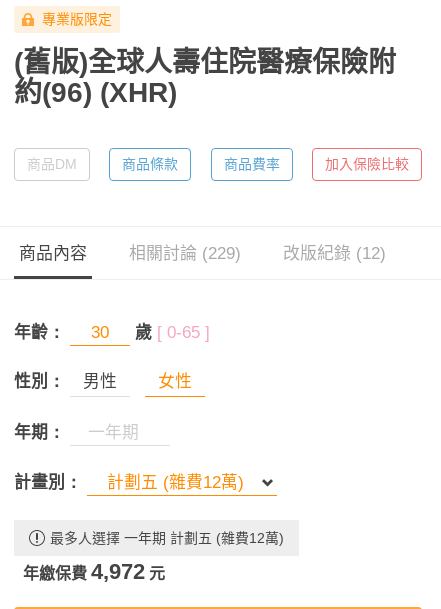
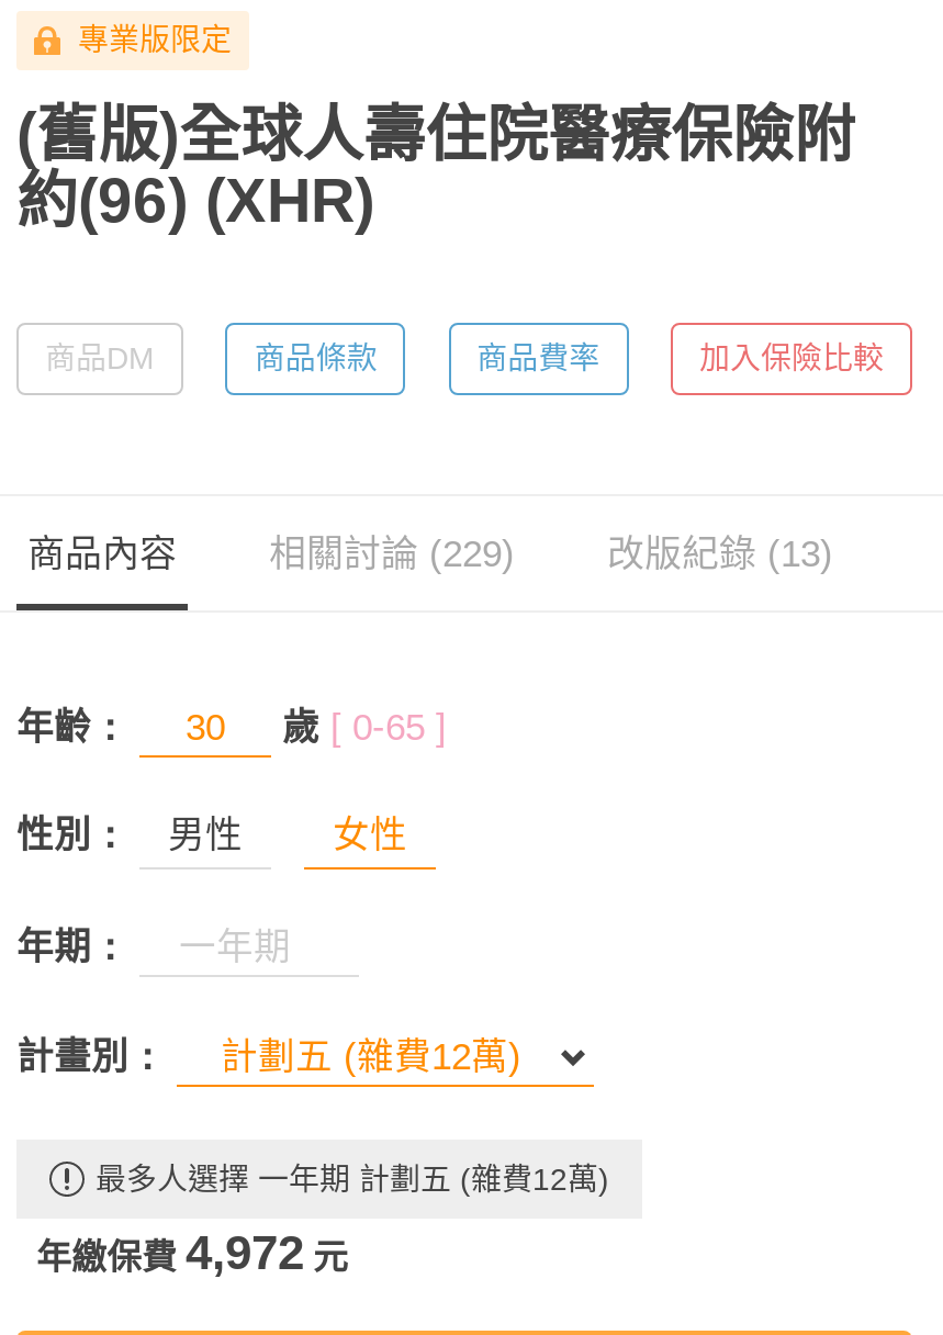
- 改版紀錄 (12)
+ 改版紀錄 (13)
